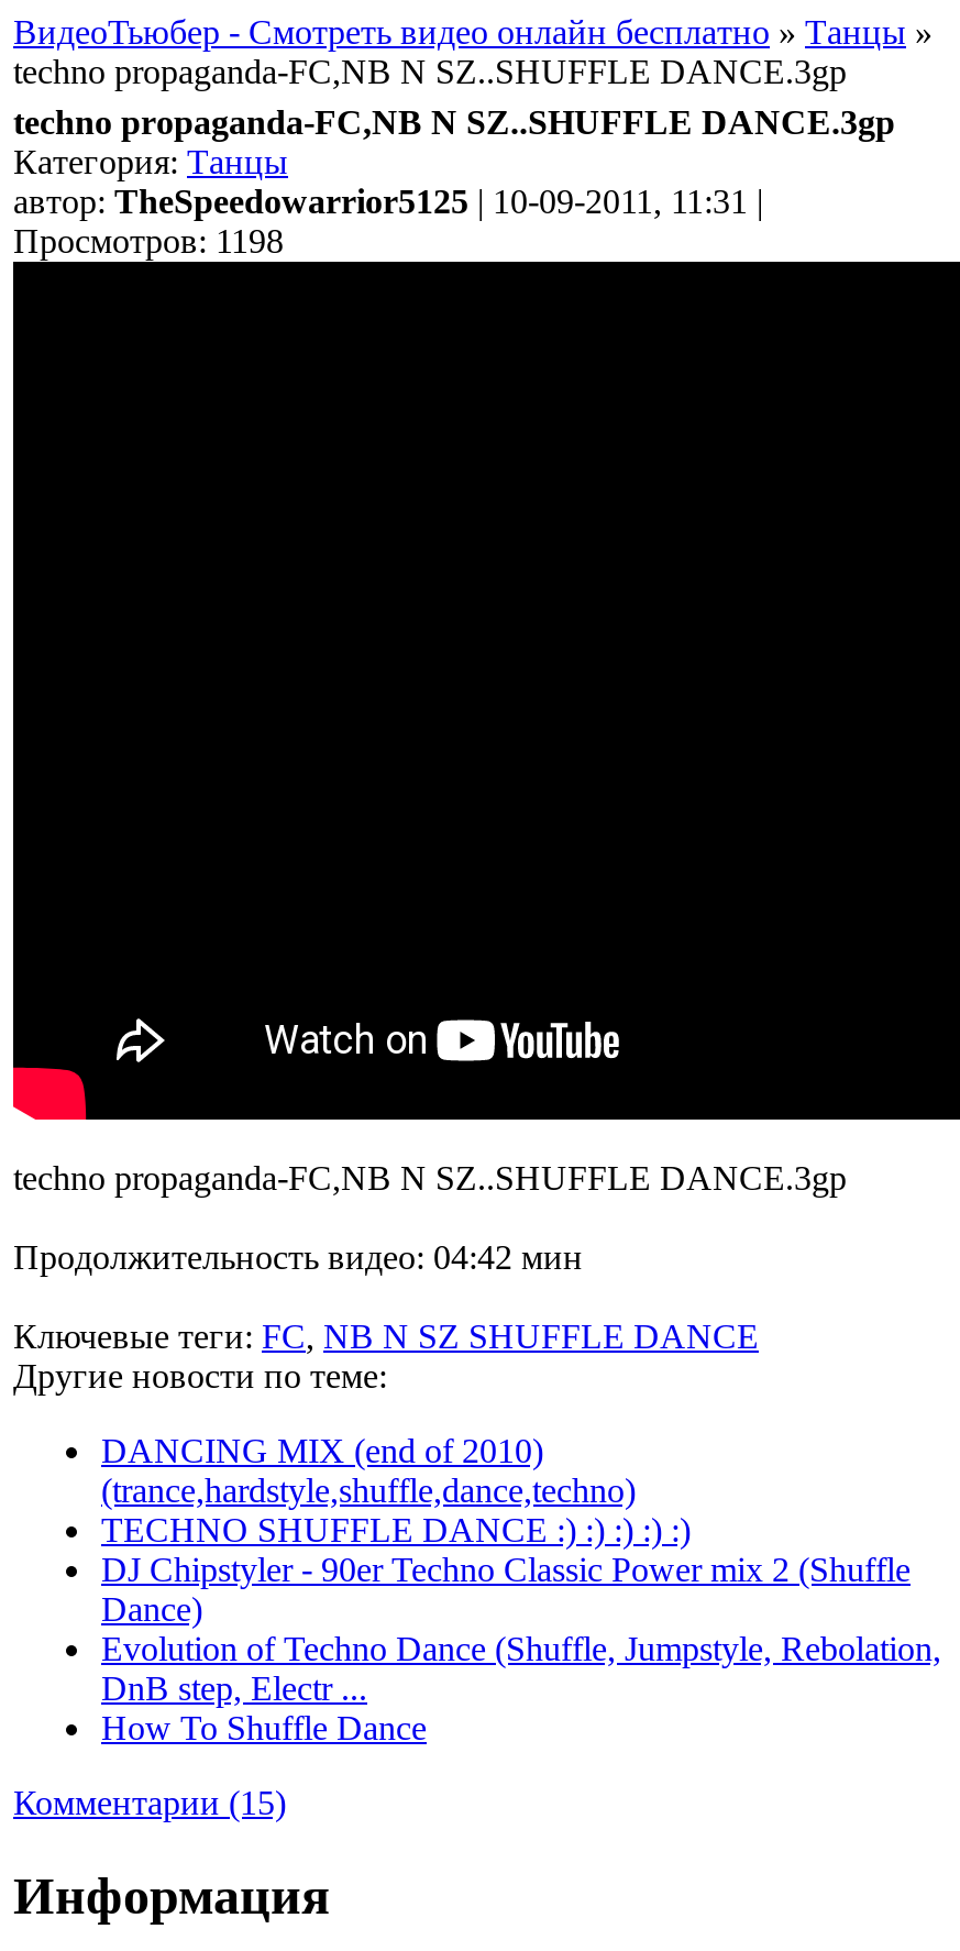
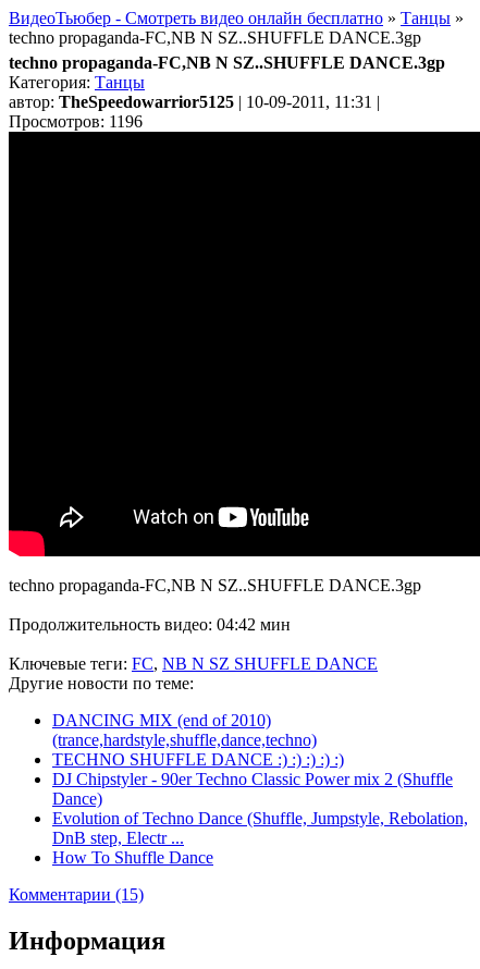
- Просмотров: 1198
+ Просмотров: 1196
